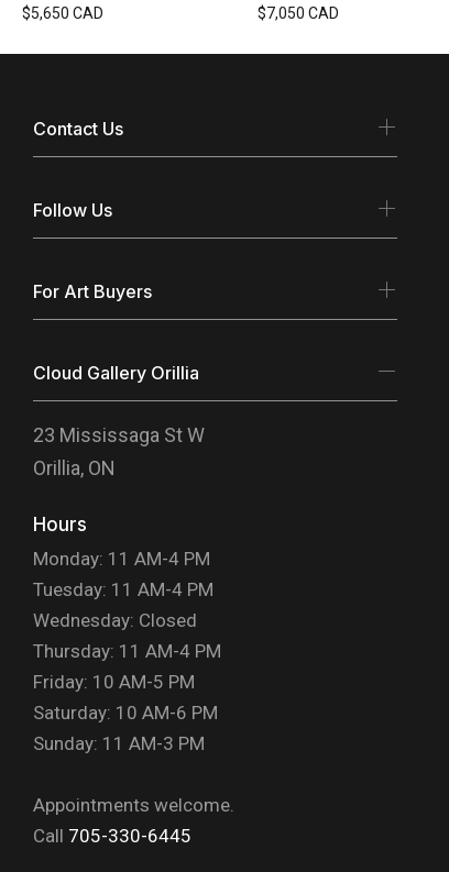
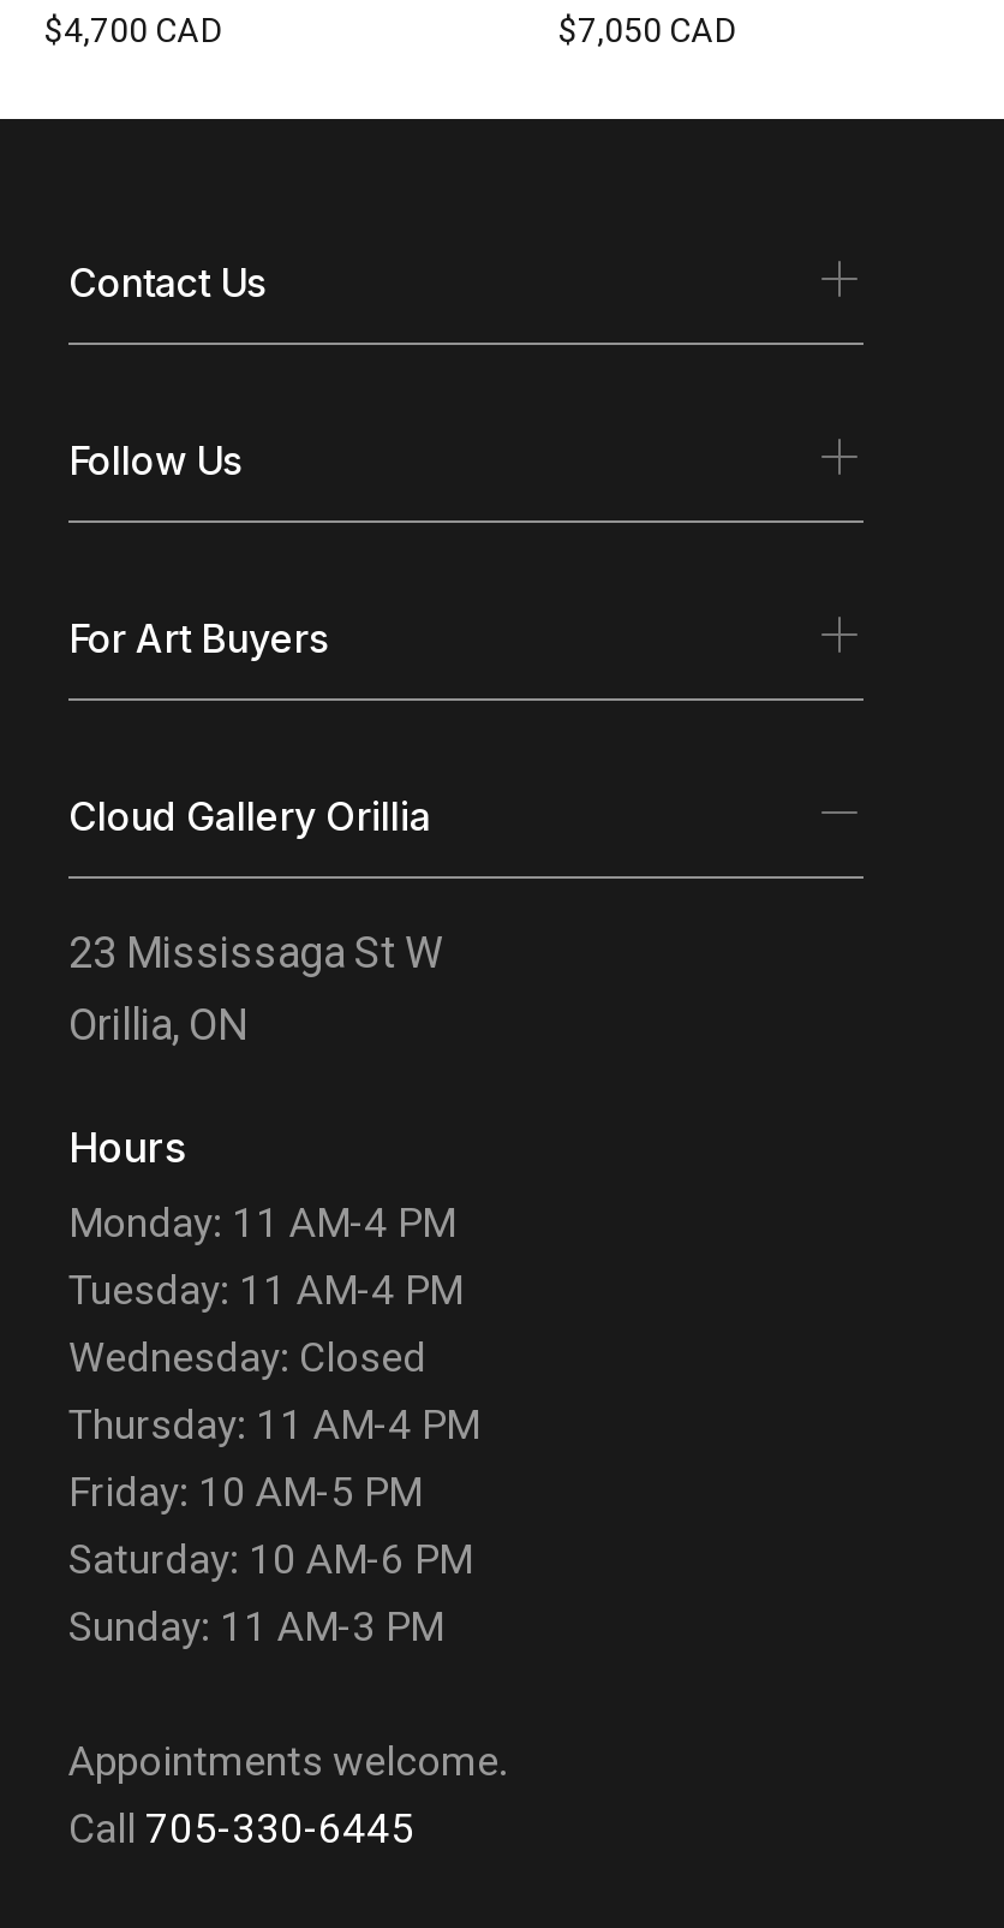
- $5,650 CAD
+ $4,700 CAD
